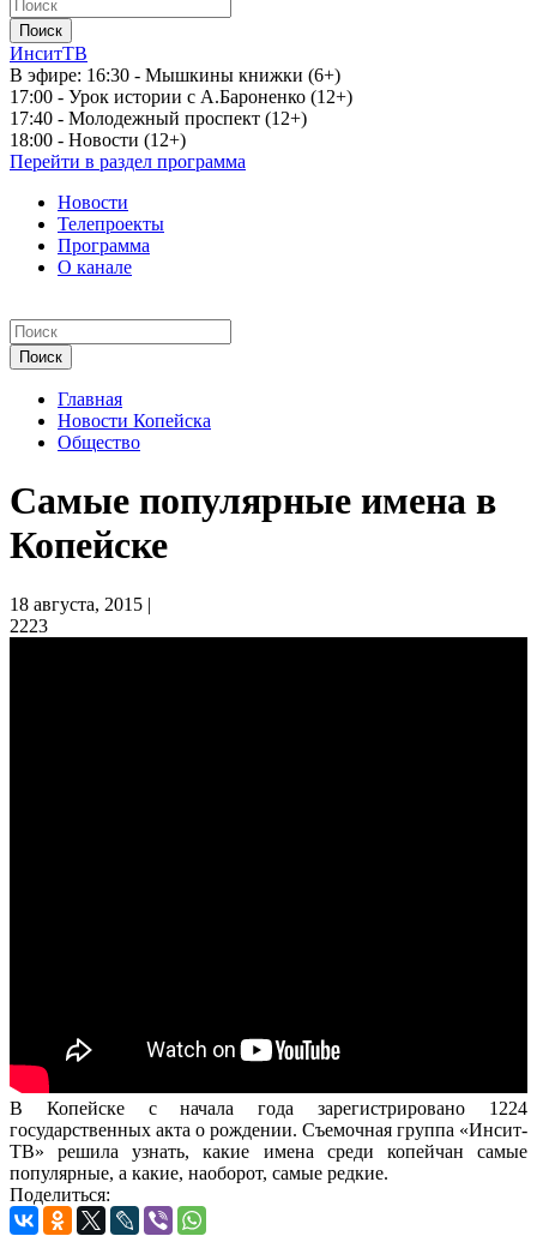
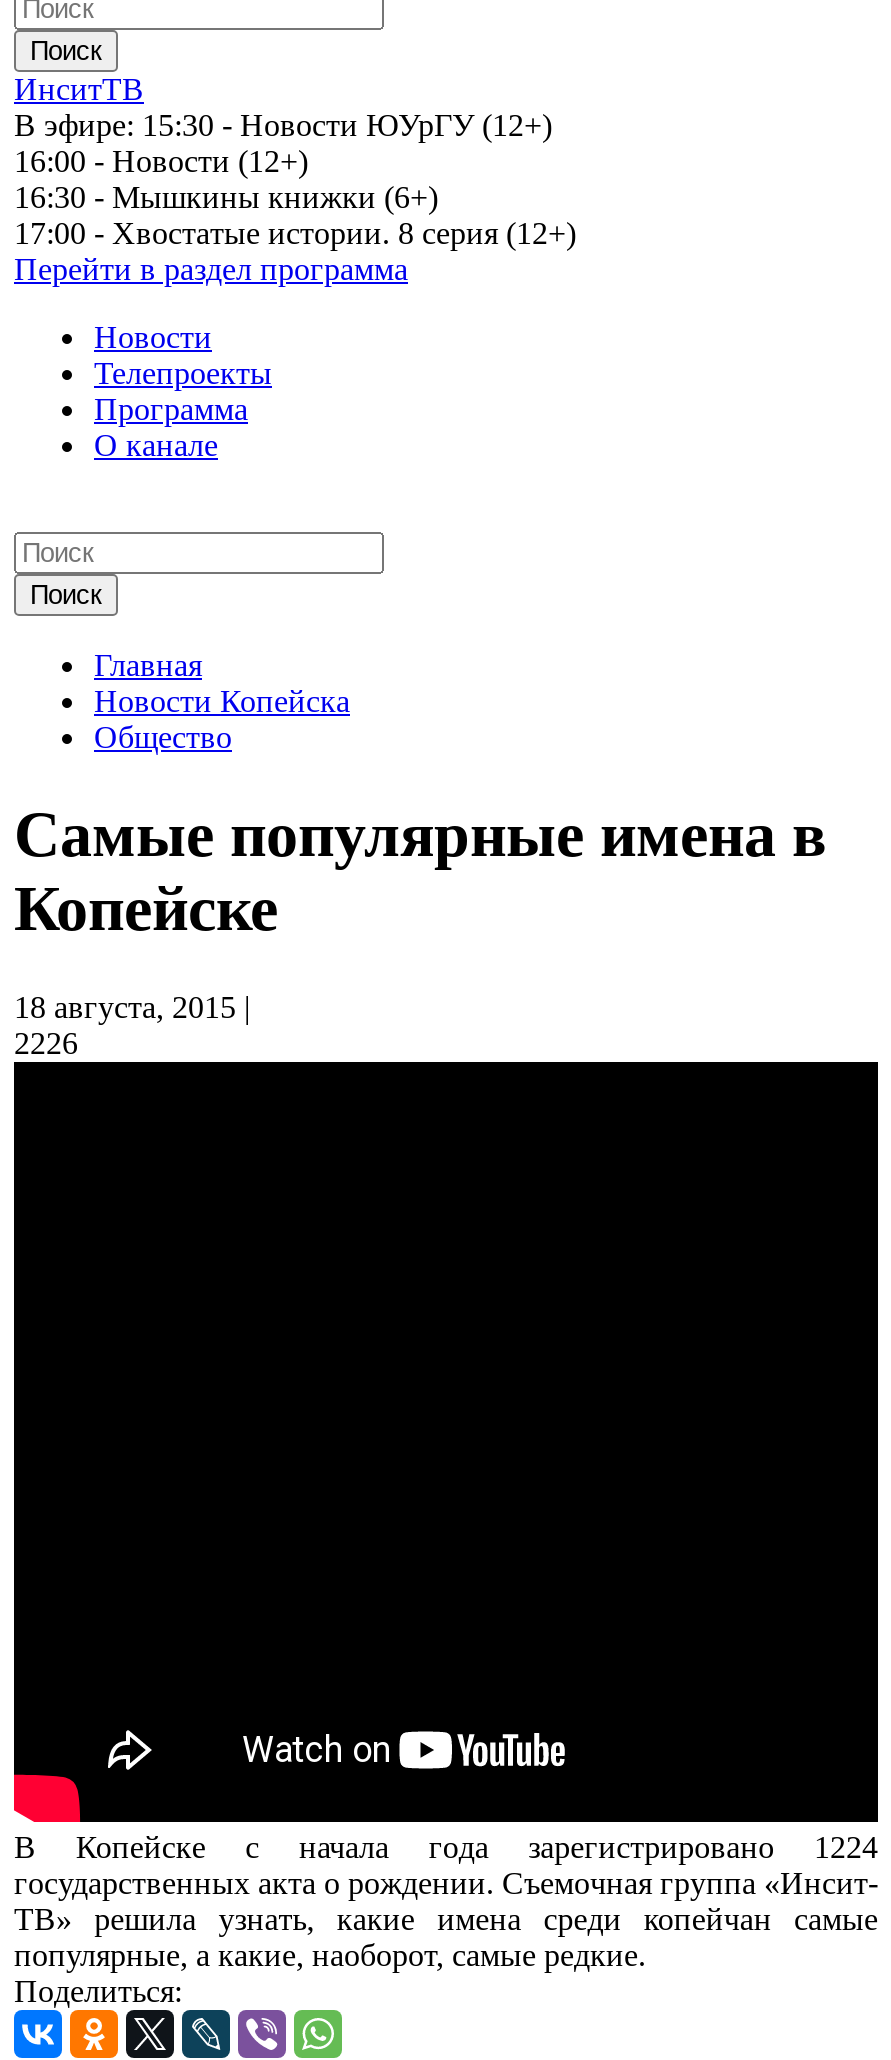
- В эфире: 16:30 - Мышкины книжки (6+)
- 17:00 - Урок истории с А.Бароненко (12+)
- 17:40 - Молодежный проспект (12+)
- 18:00 - Новости (12+)
+ В эфире: 15:30 - Новости ЮУрГУ (12+)
+ 16:00 - Новости (12+)
+ 16:30 - Мышкины книжки (6+)
+ 17:00 - Хвостатые истории. 8 серия (12+)

- 2223
+ 2226
